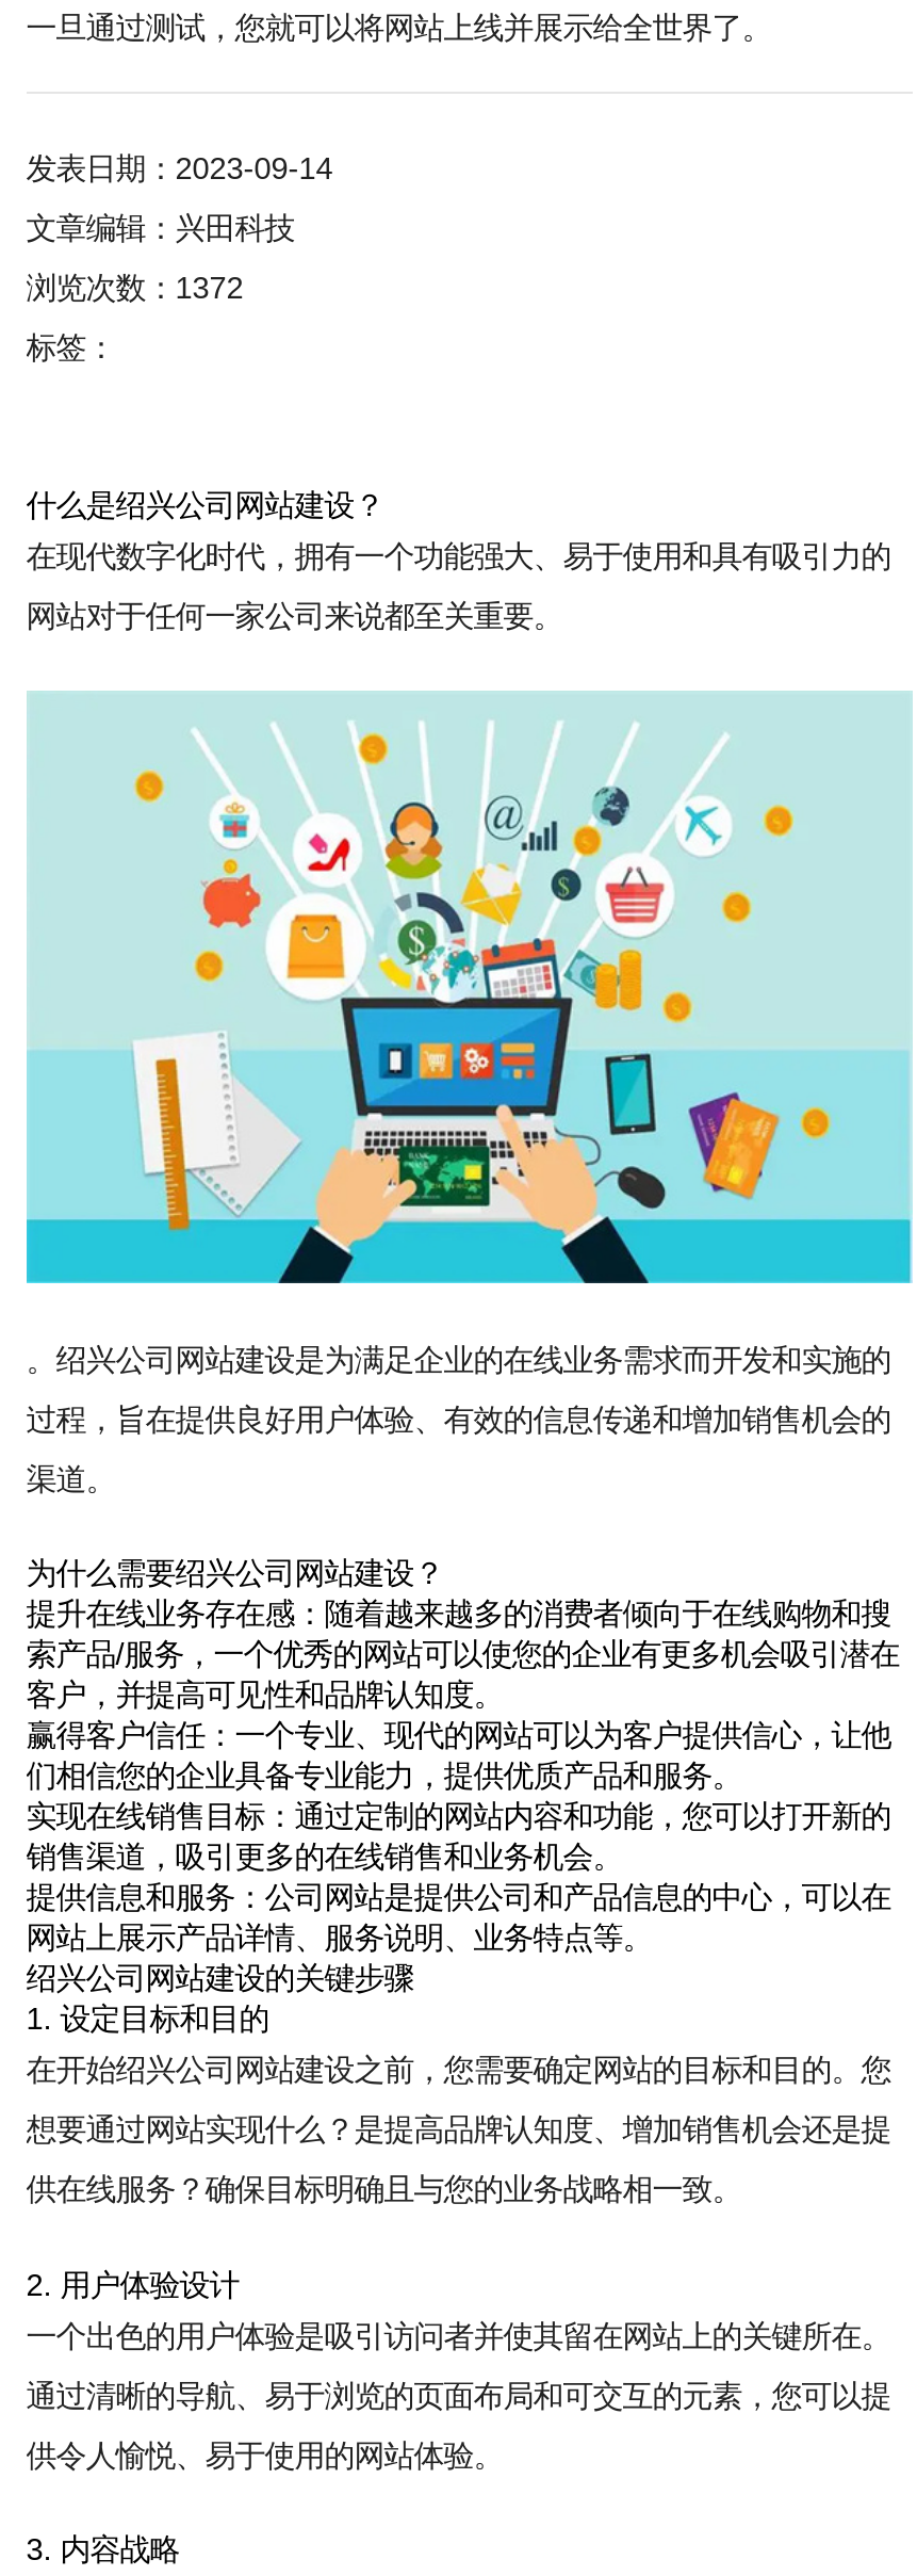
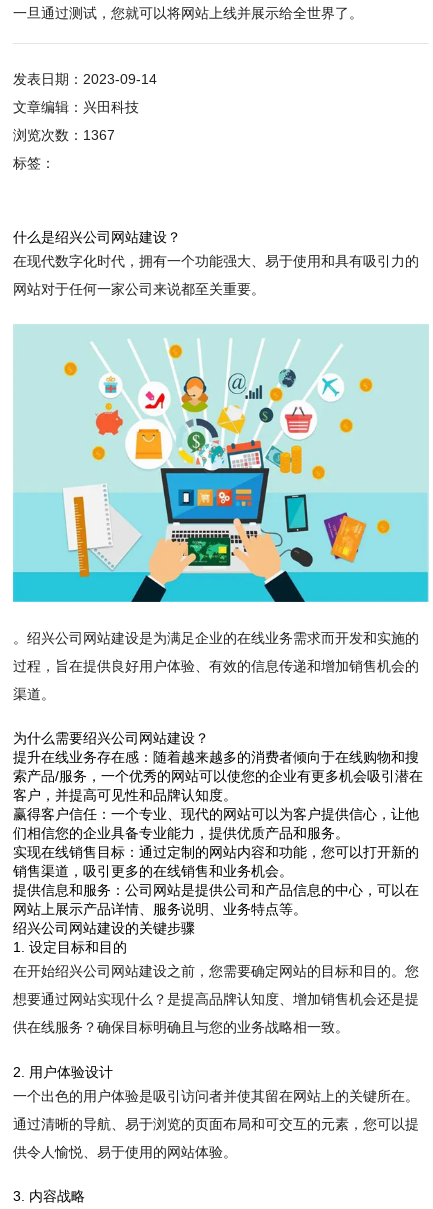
- 浏览次数：1372
+ 浏览次数：1367
